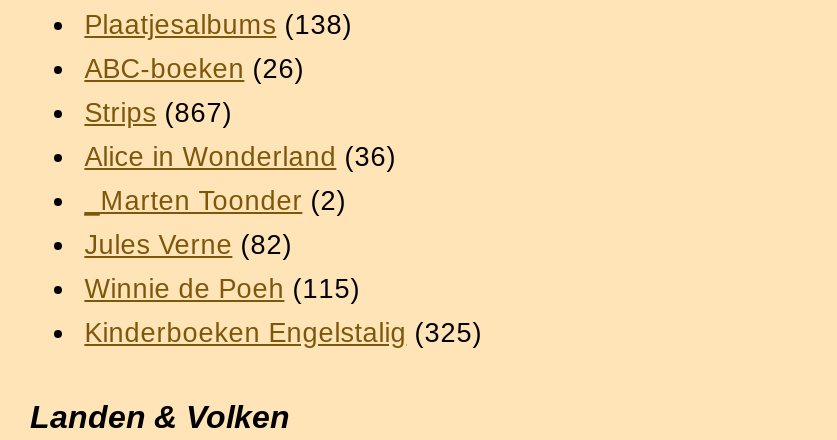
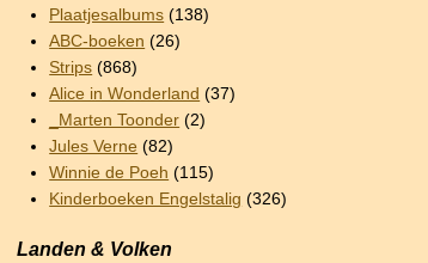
- Strips (867)
+ Strips (868)

- Alice in Wonderland (36)
+ Alice in Wonderland (37)

- Kinderboeken Engelstalig (325)
+ Kinderboeken Engelstalig (326)
